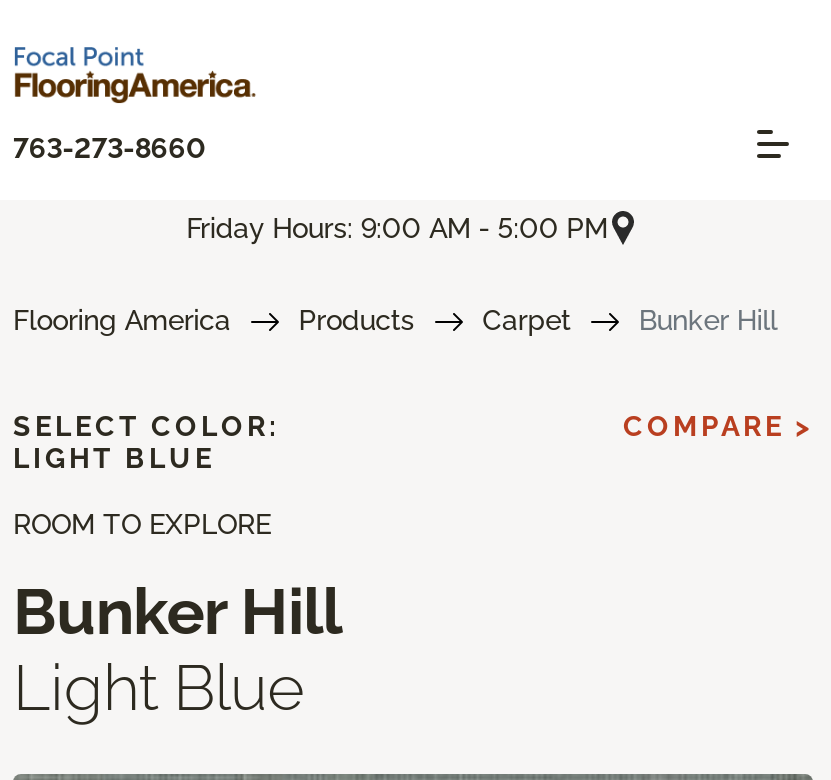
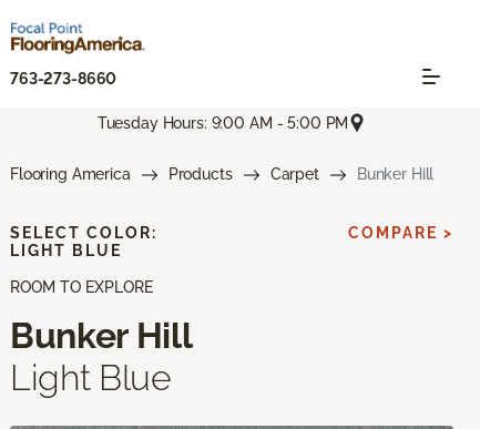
- Friday Hours: 9:00 AM - 5:00 PM
+ Tuesday Hours: 9:00 AM - 5:00 PM
